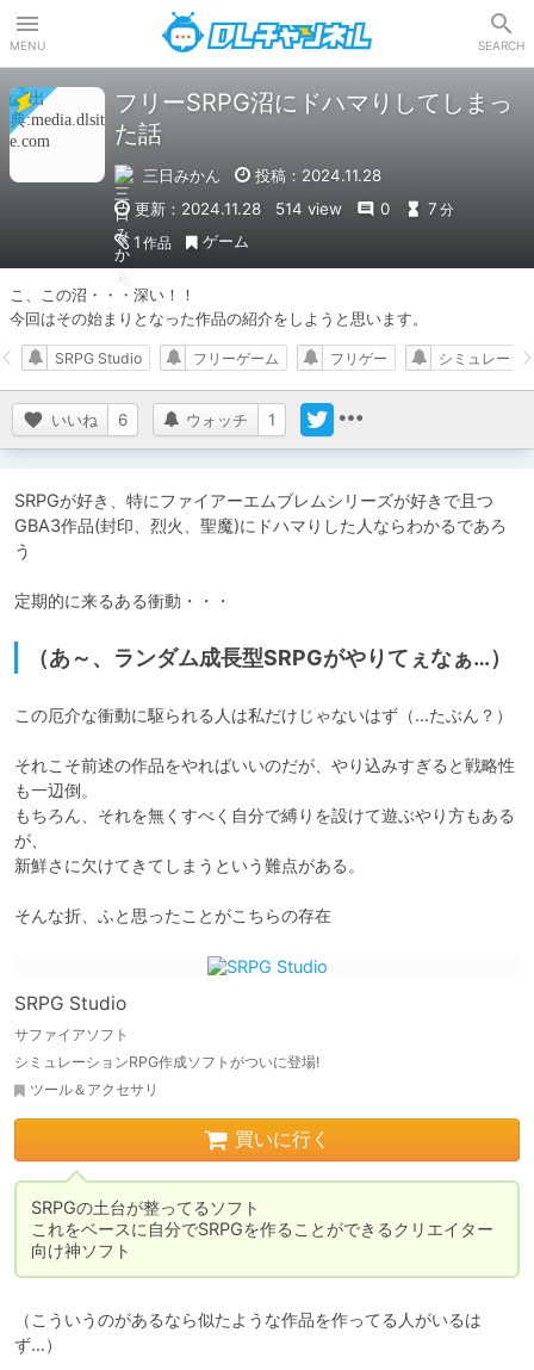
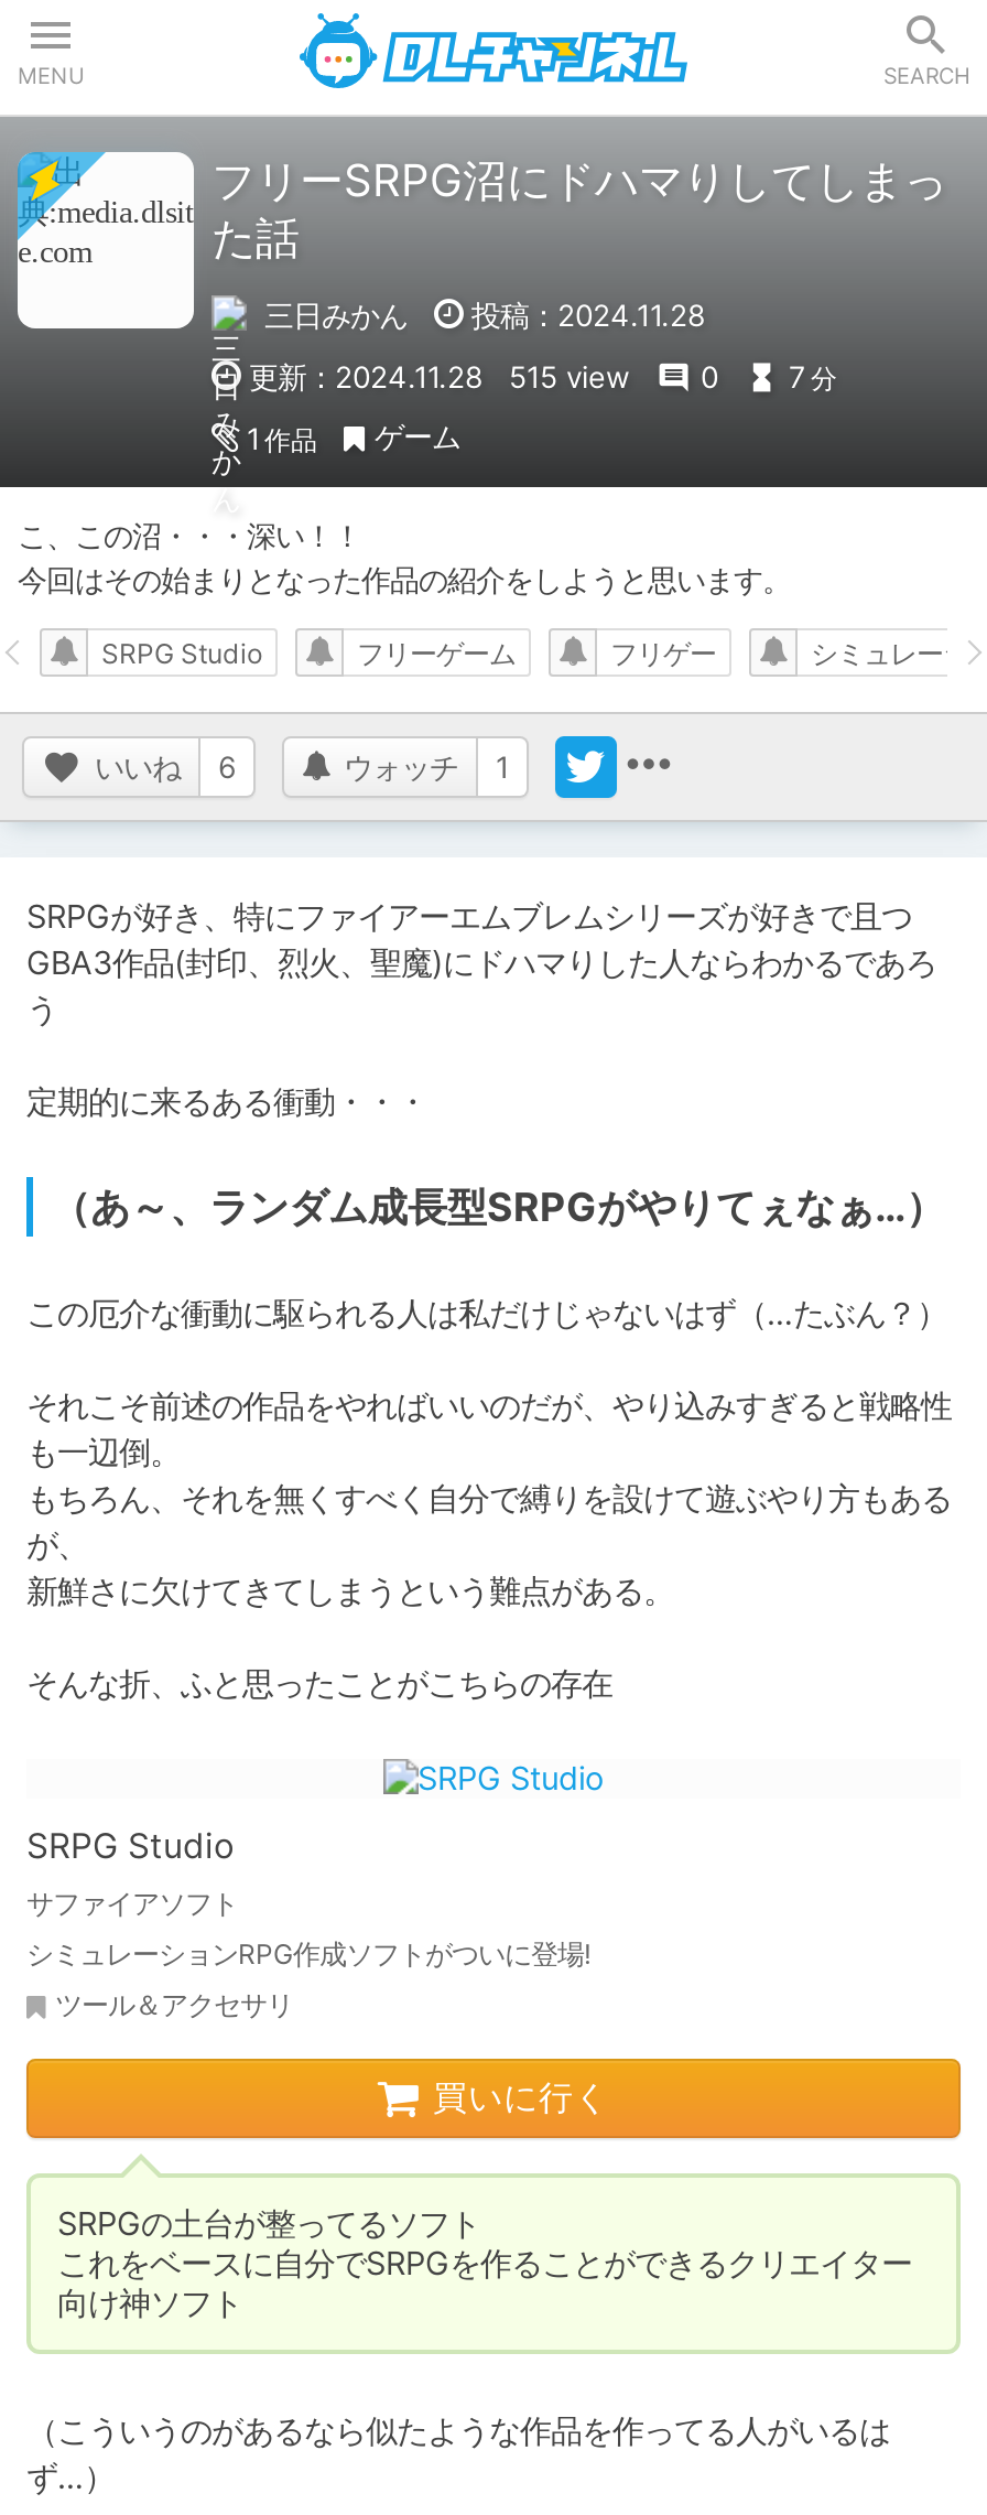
- 更新：2024.11.28 514 view 0 7 分
+ 更新：2024.11.28 515 view 0 7 分
